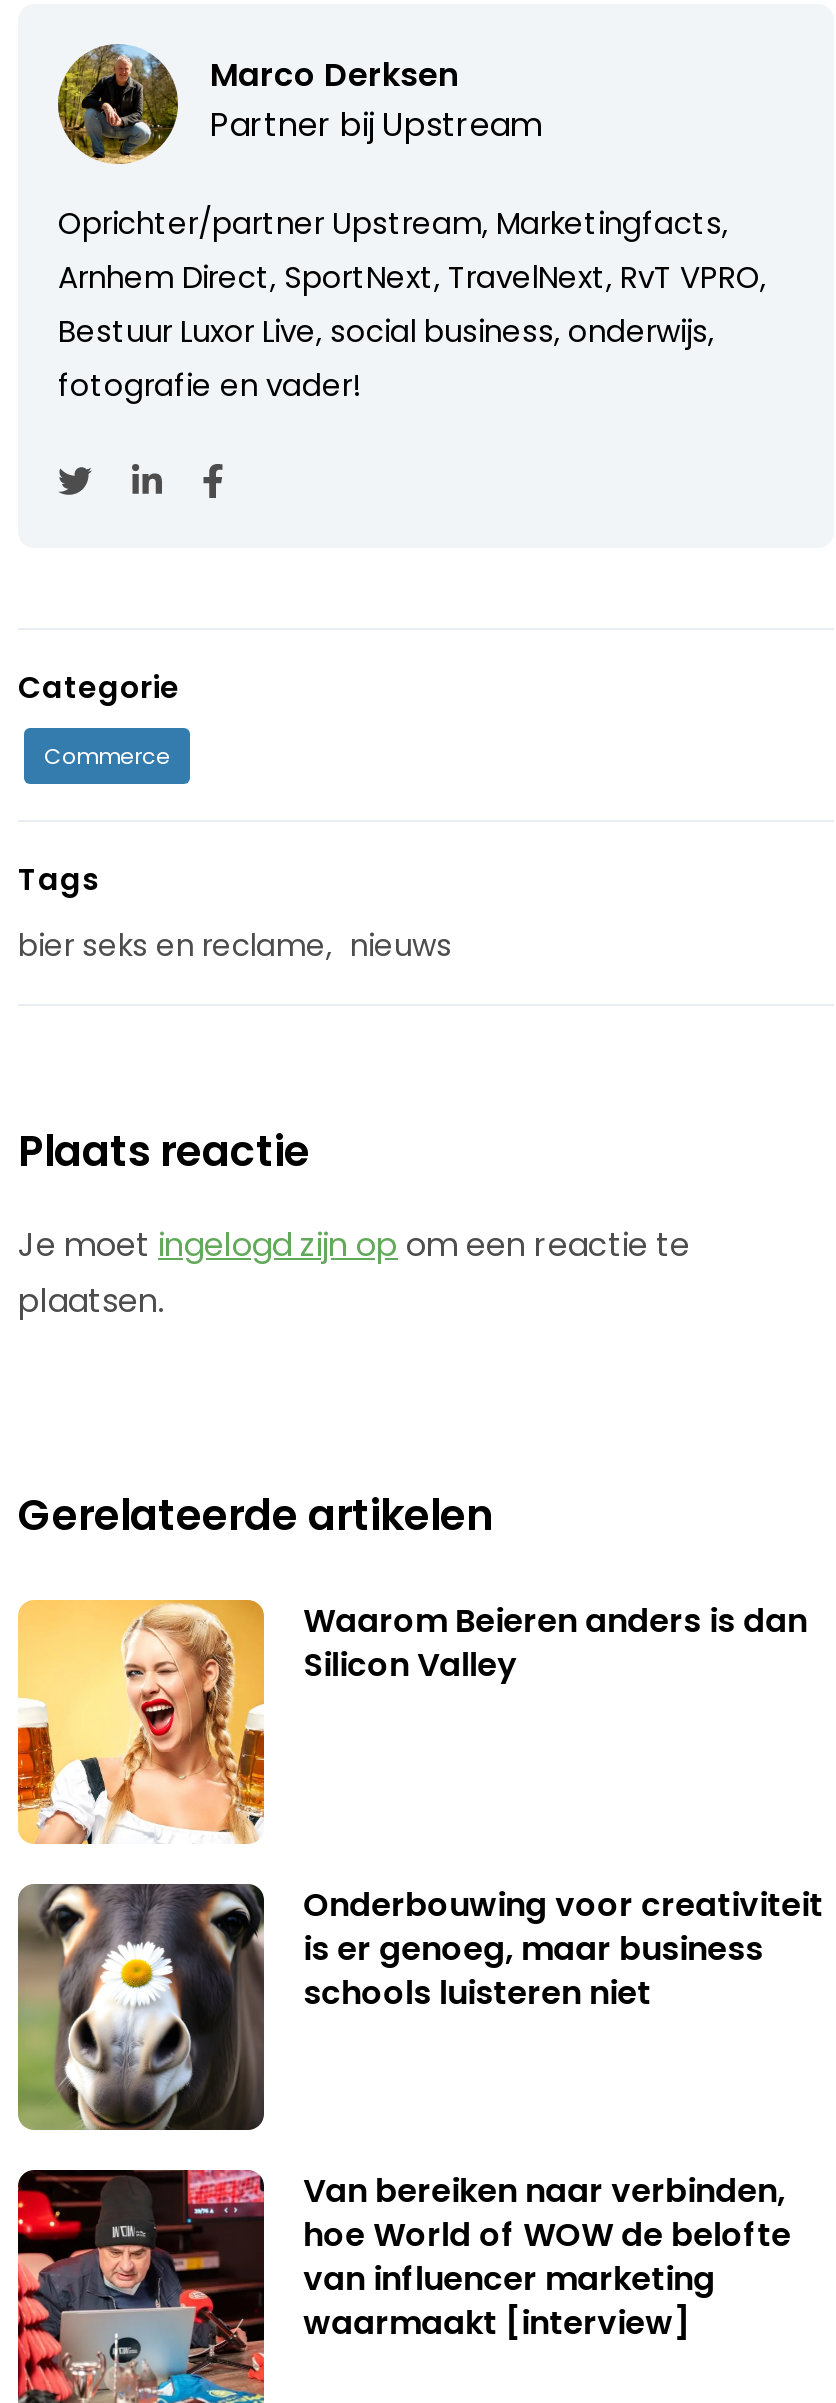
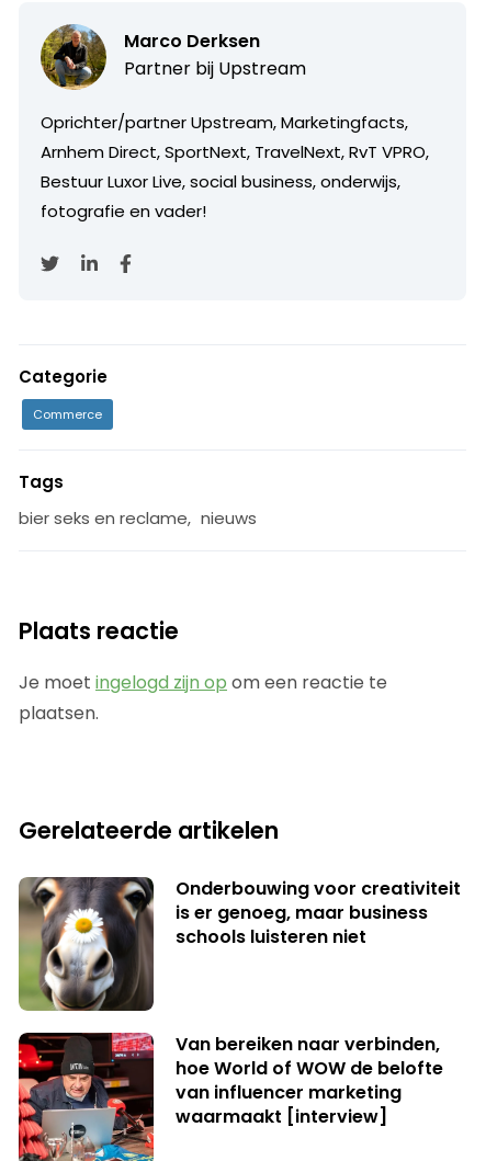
- [image]
- Waarom Beieren anders is dan
- Silicon Valley
